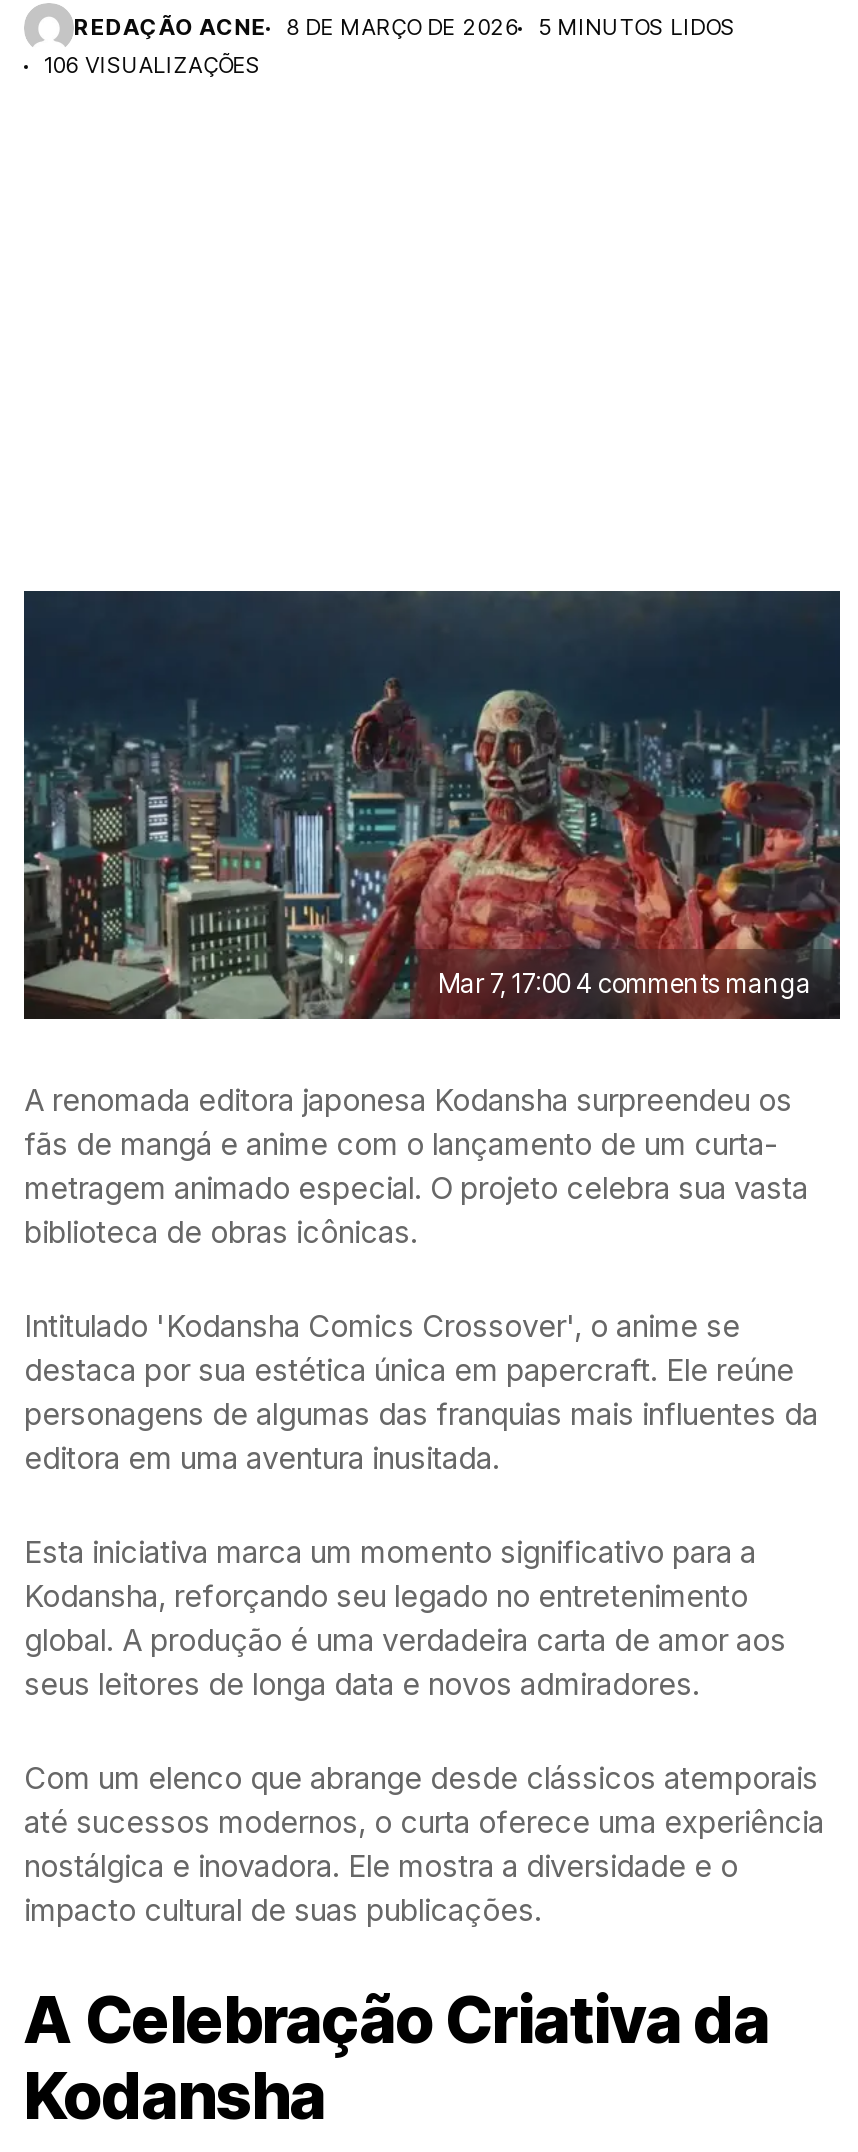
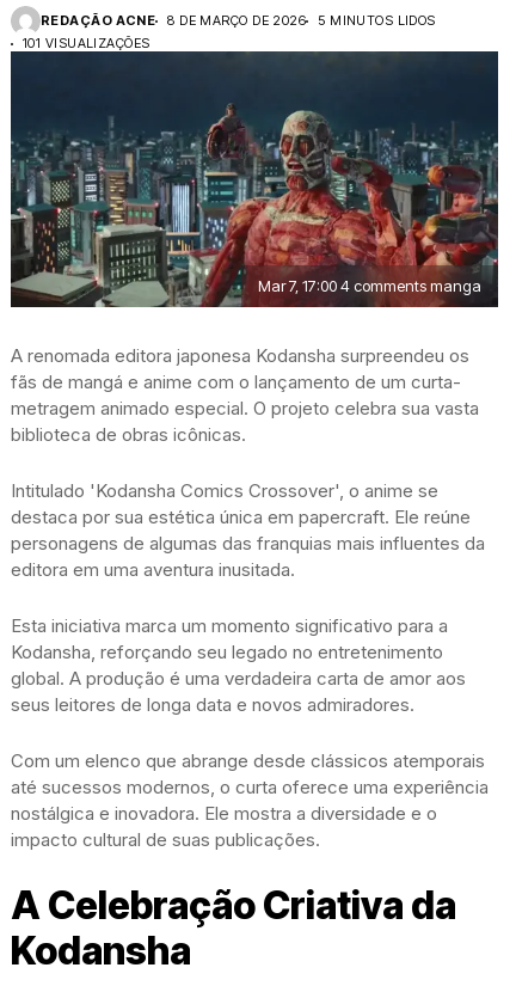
- 106 VISUALIZAÇÕES
+ 101 VISUALIZAÇÕES
